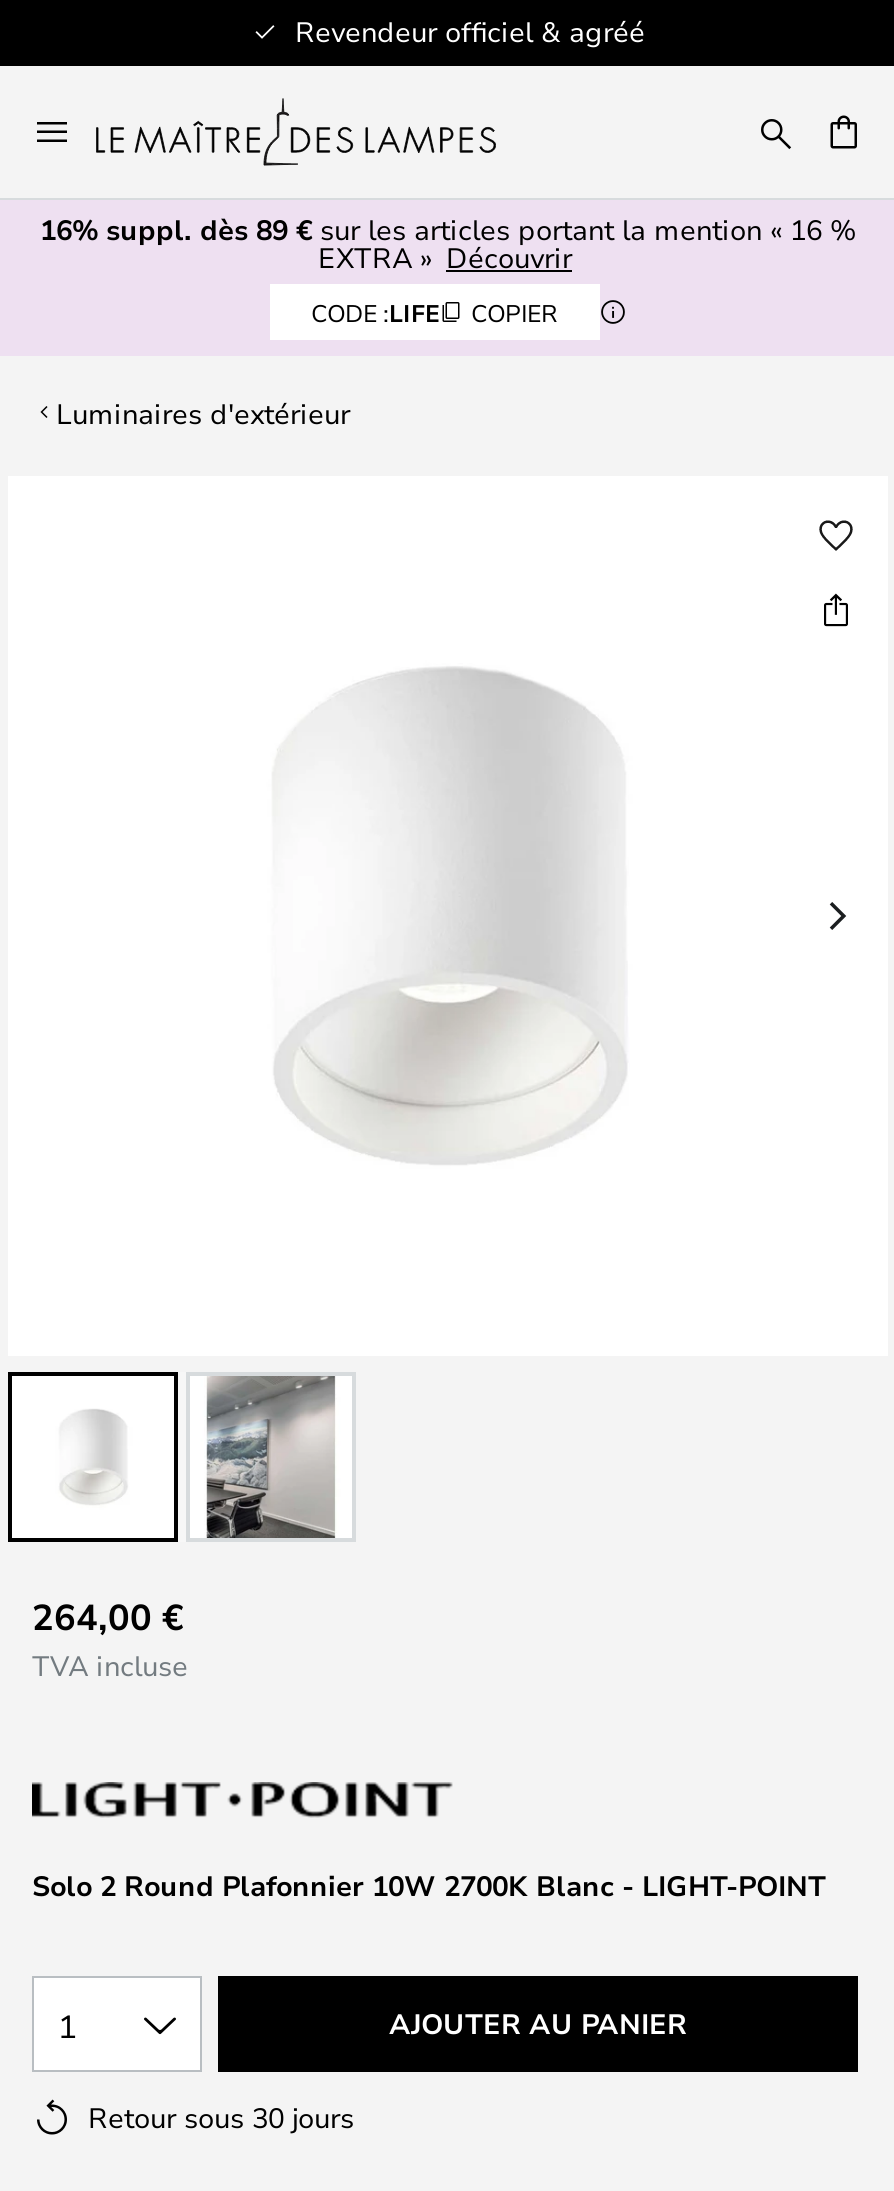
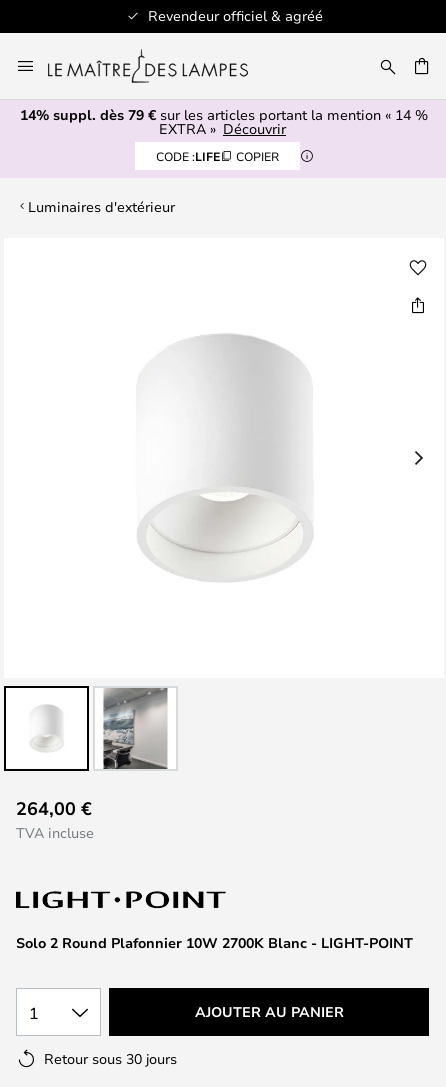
- 16% suppl. dès 89 €sur les articles portant la mention « 16 %
+ 14% suppl. dès 79 €sur les articles portant la mention « 14 %
